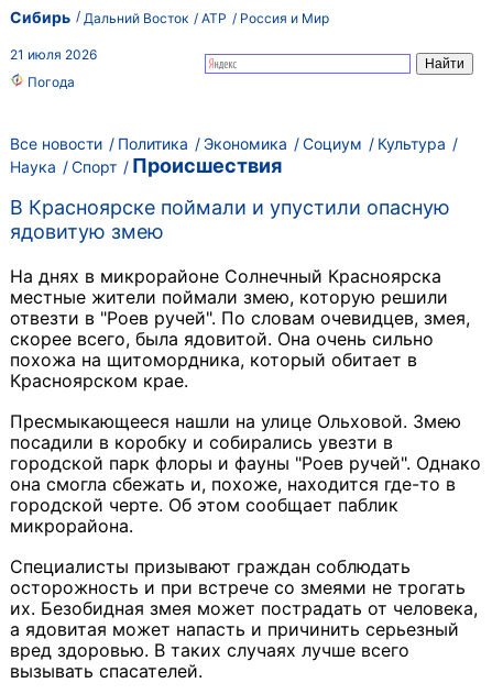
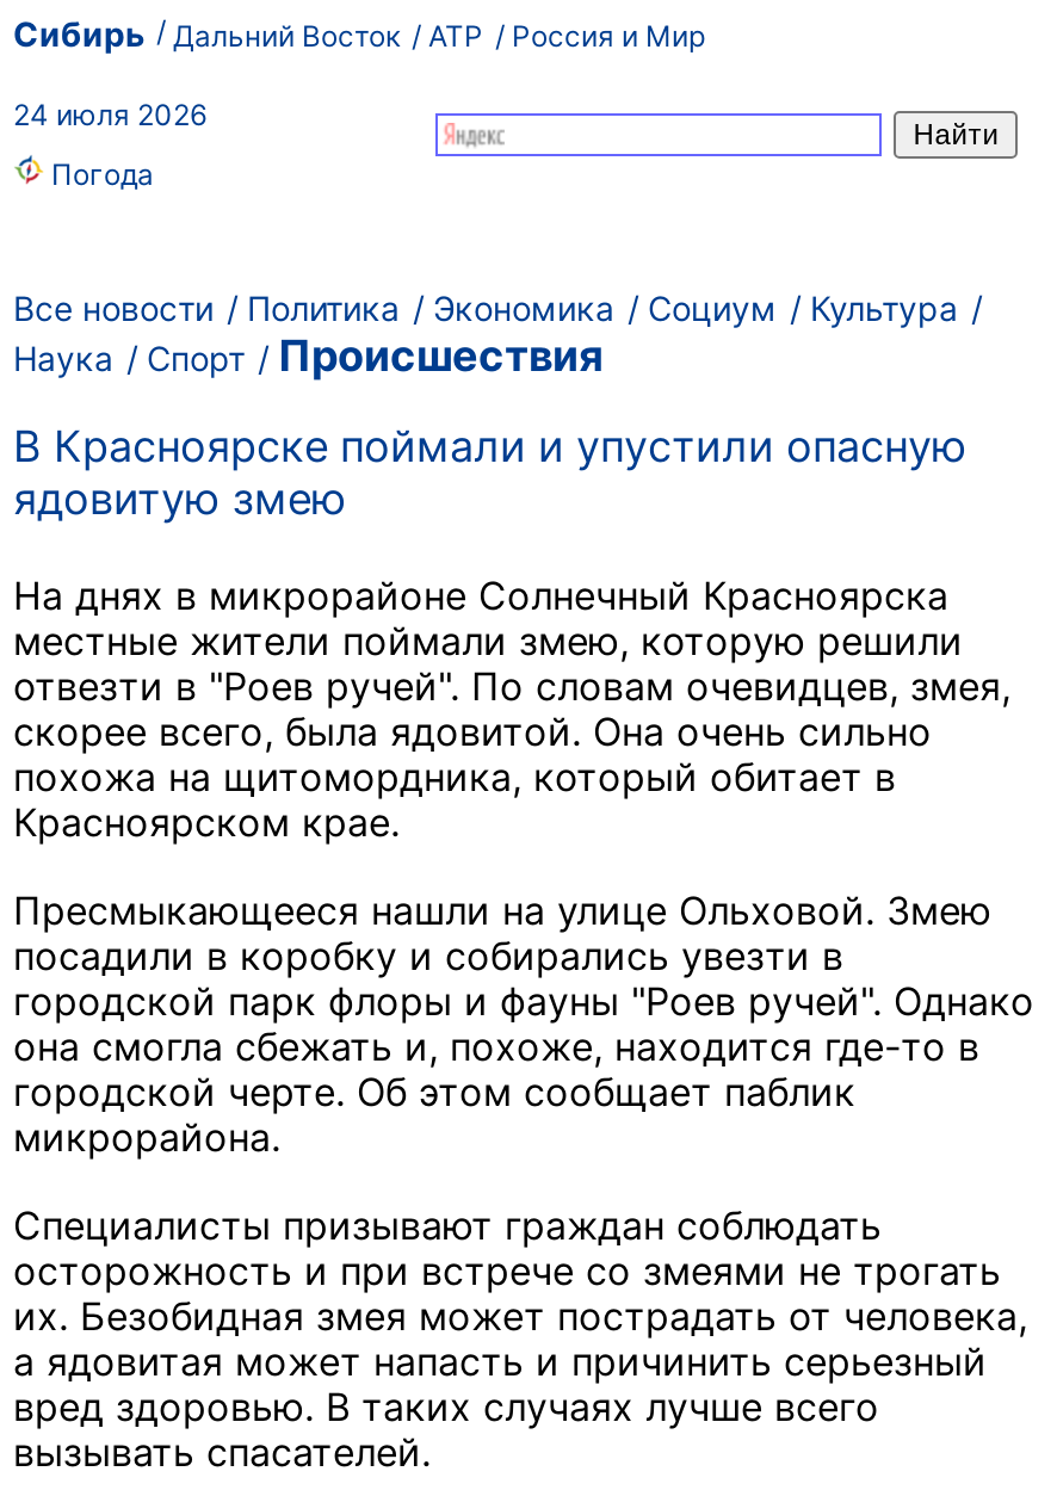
- 21 июля 2026
+ 24 июля 2026
